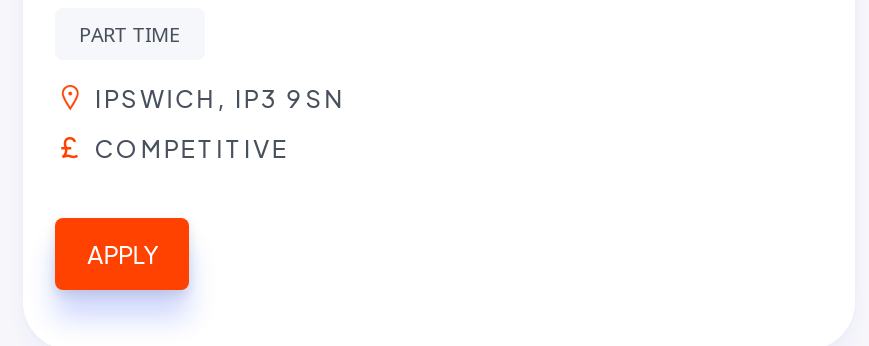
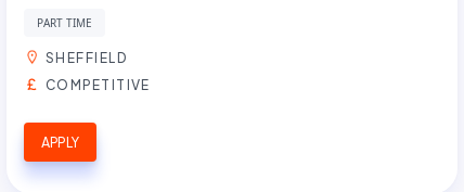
- IPSWICH, IP3 9SN
+ SHEFFIELD
